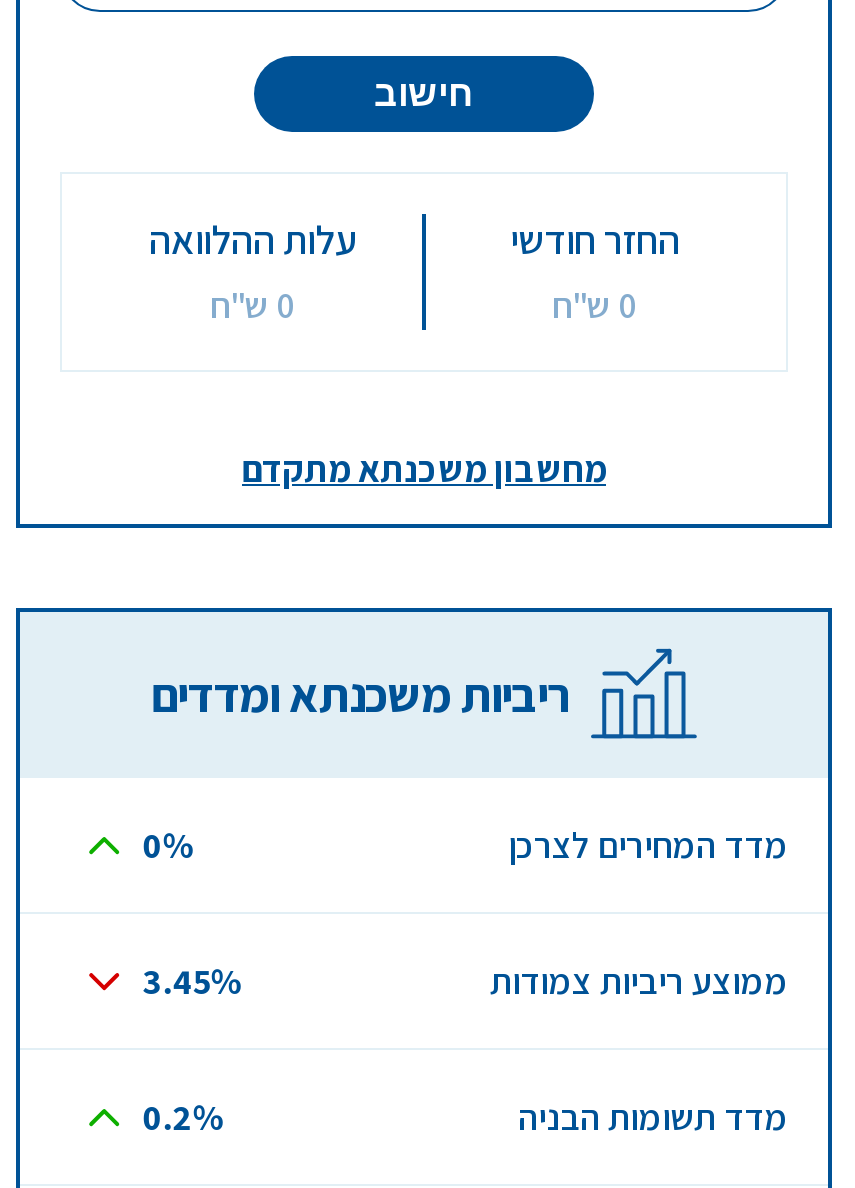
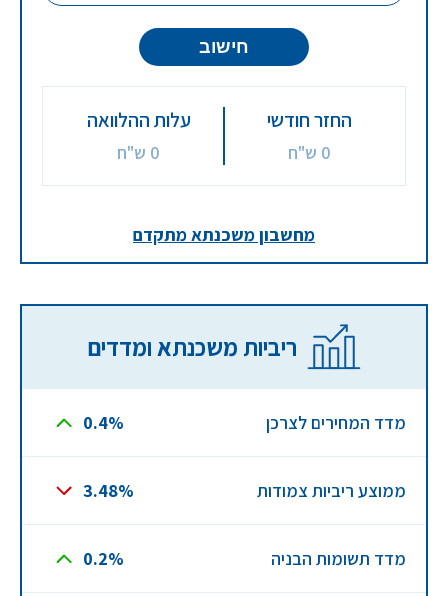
- 0%
+ 0.4%

- 3.45%
+ 3.48%
